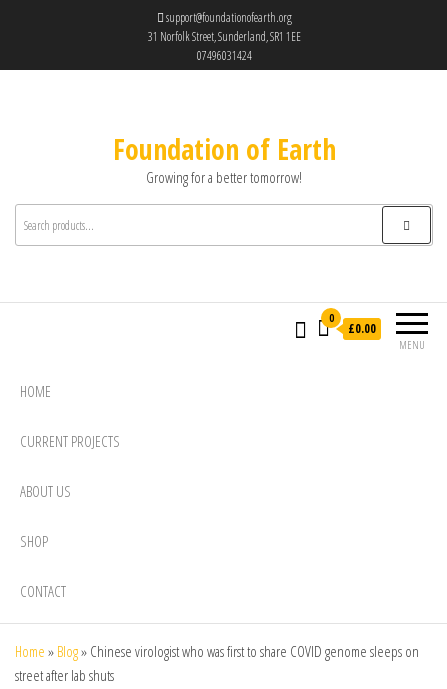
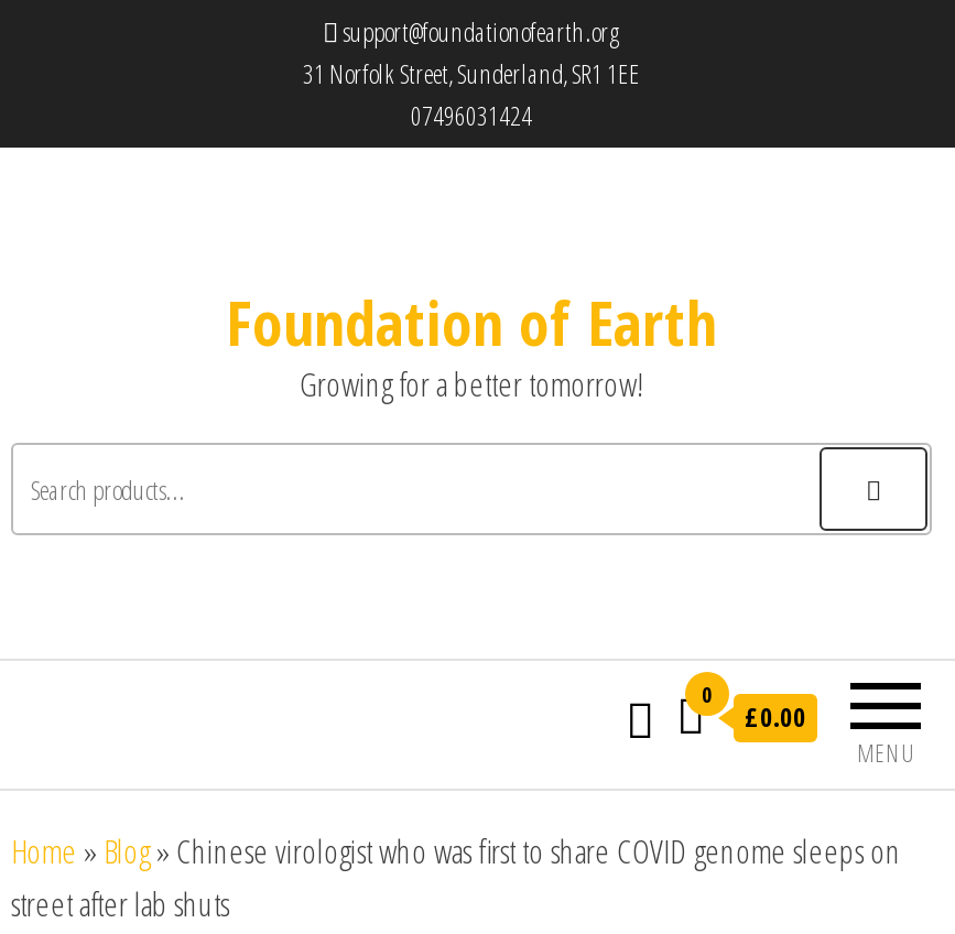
- HOME
- CURRENT PROJECTS
- ABOUT US
- SHOP
- CONTACT
